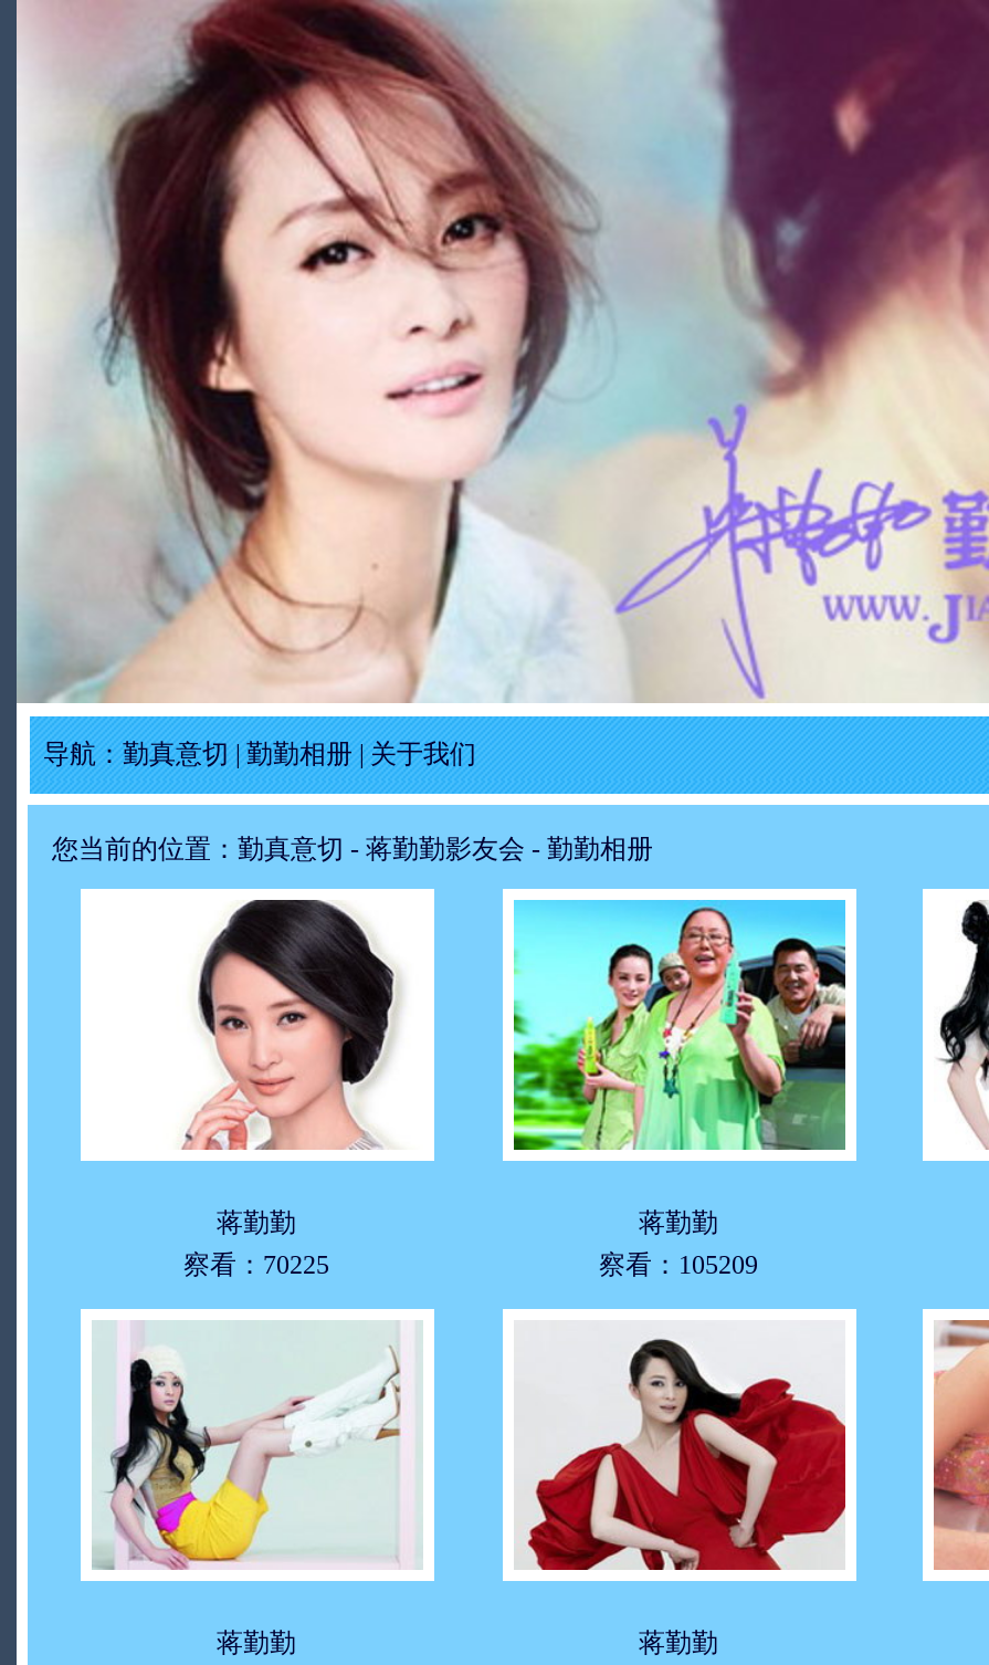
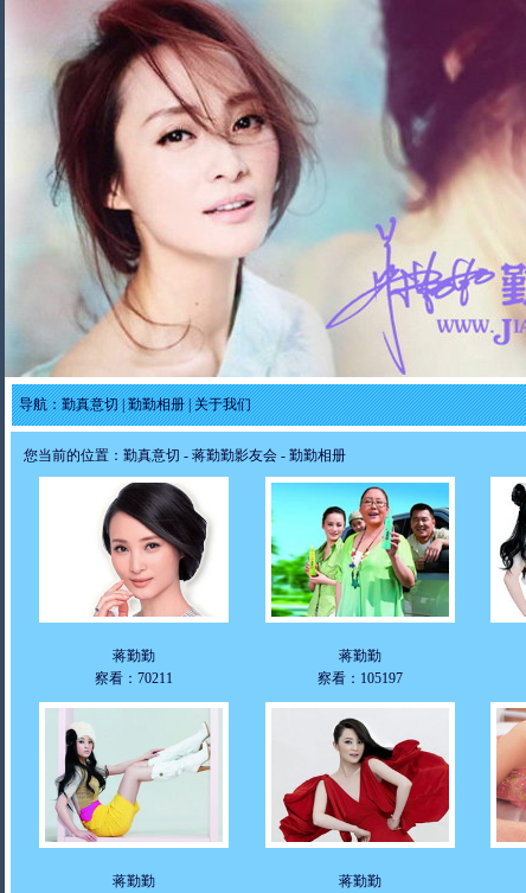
- 察看：70225
+ 察看：70211

- 察看：105209
+ 察看：105197
